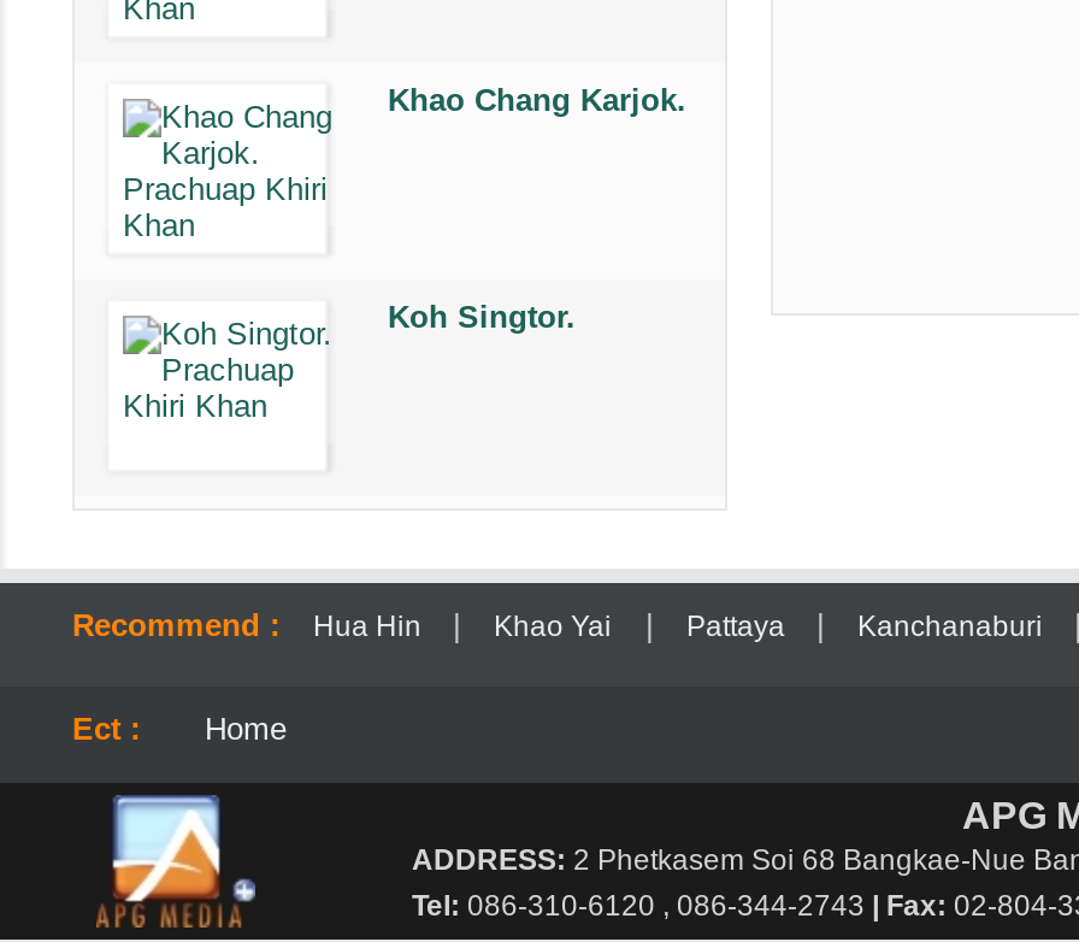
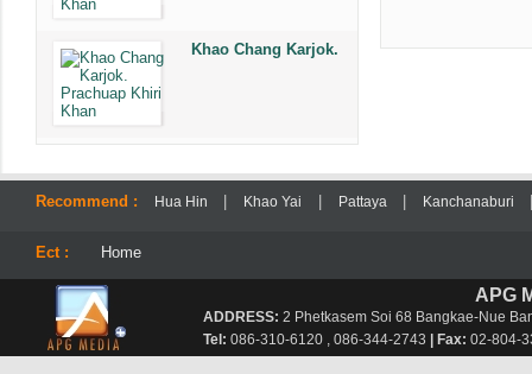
- [image]
- Koh Singtor.
